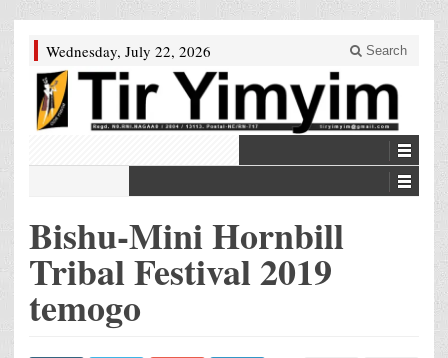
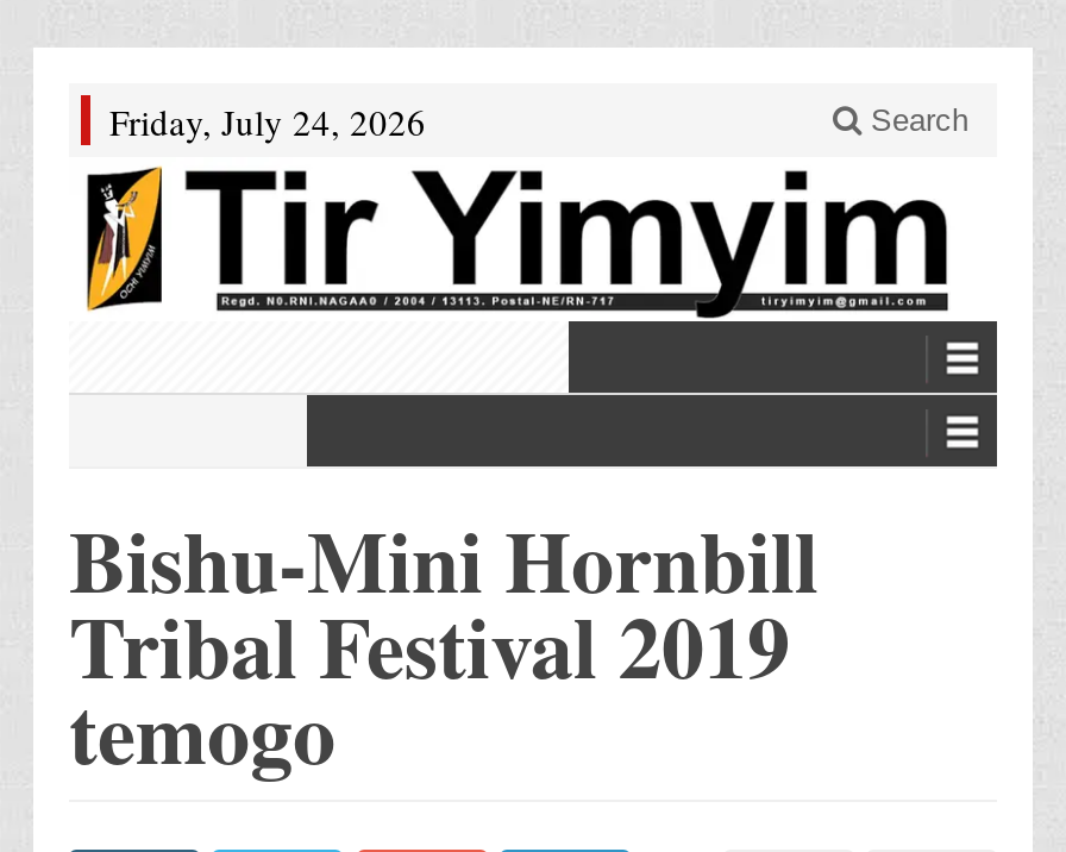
- Wednesday, July 22, 2026
+ Friday, July 24, 2026
